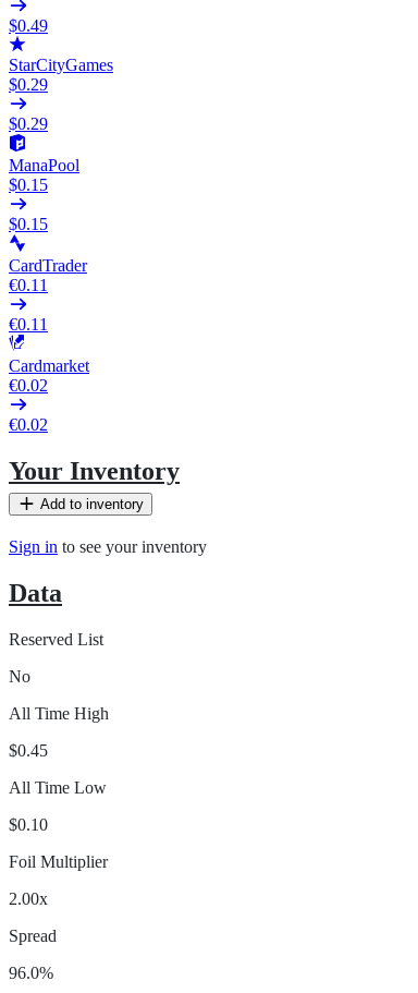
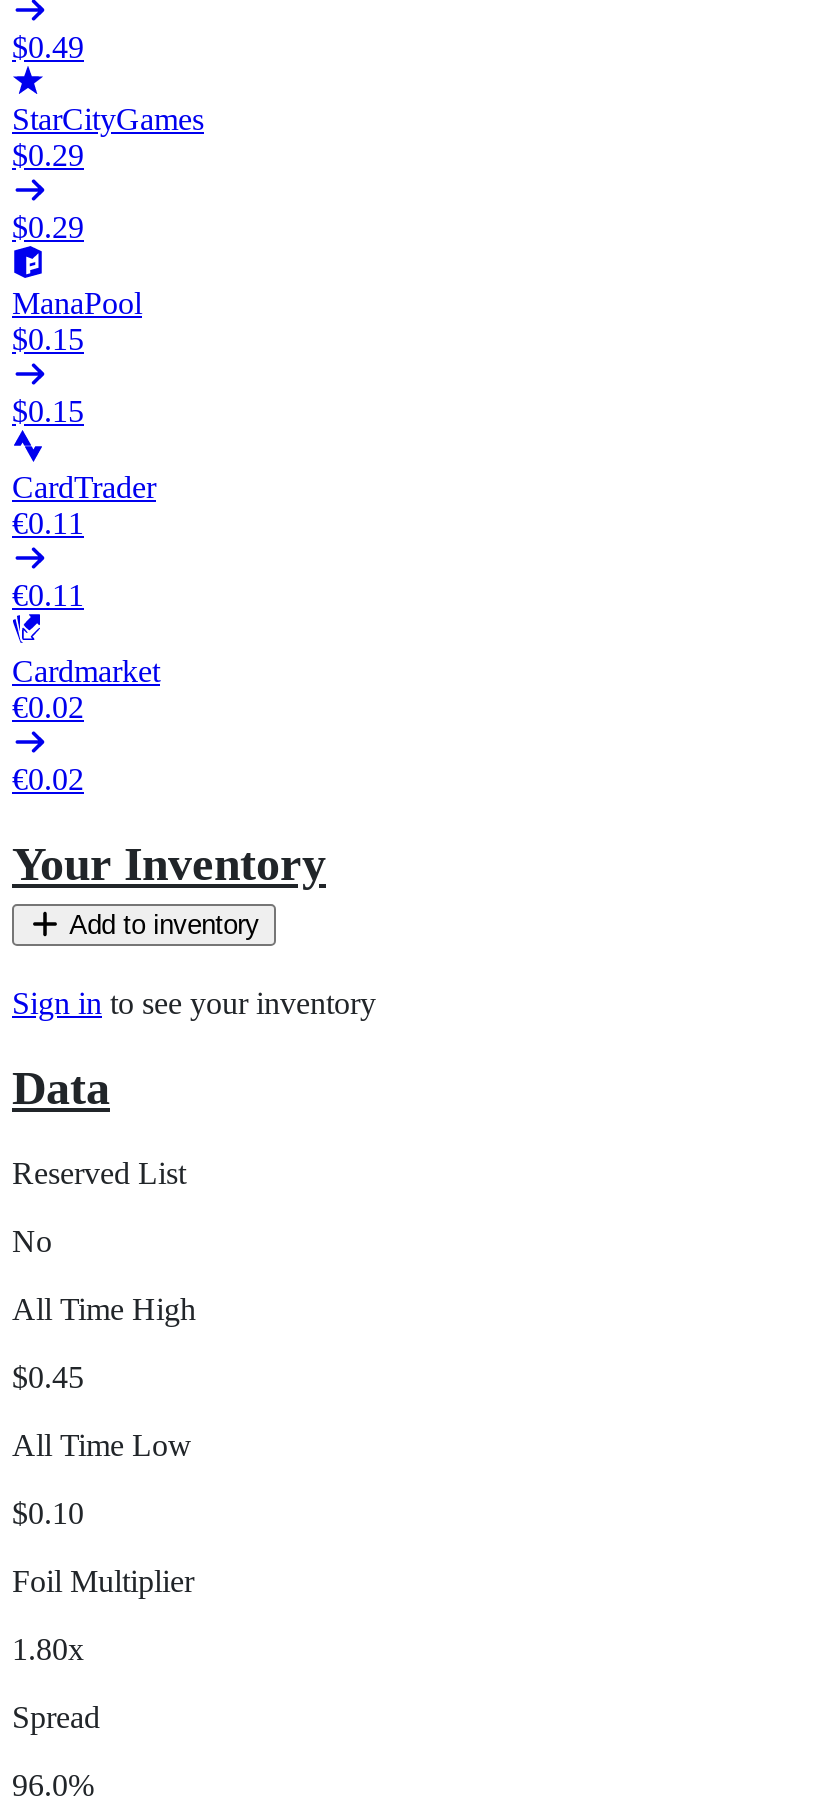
- 2.00x
+ 1.80x
